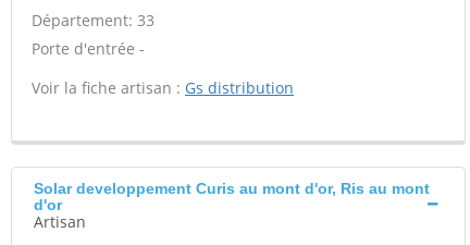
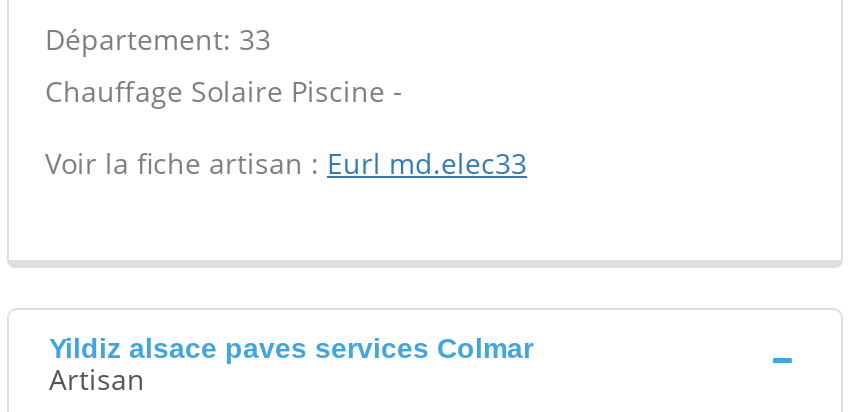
- Porte d'entrée -
+ Chauffage Solaire Piscine -

- Voir la fiche artisan : Gs distribution
+ Voir la fiche artisan : Eurl md.elec33

- Solar developpement Curis au mont d'or, Ris au mont
- d'or
+ Yildiz alsace paves services Colmar
